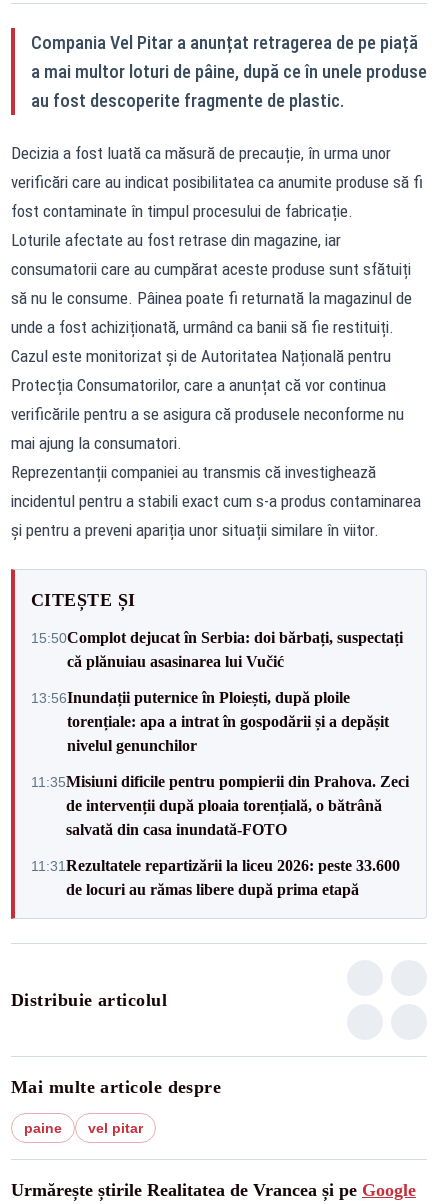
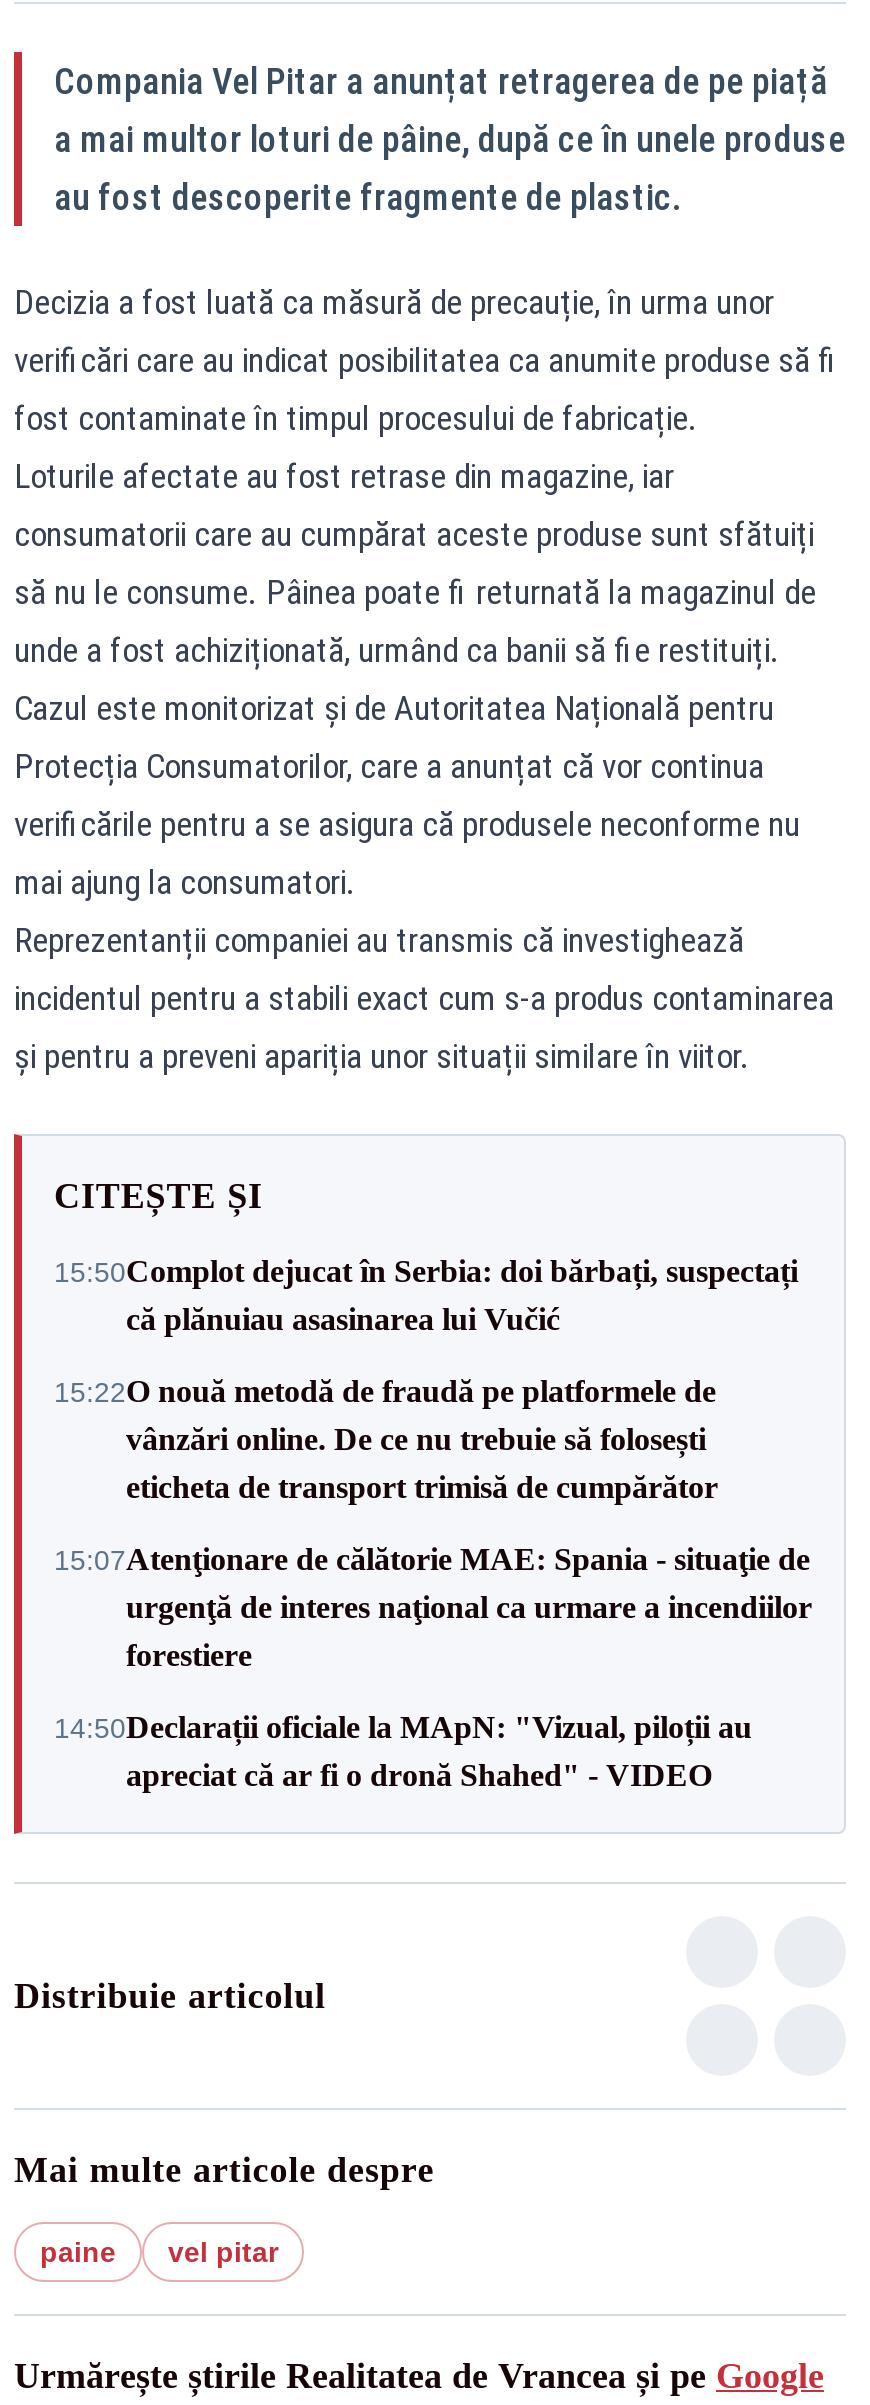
- 13:56Inundații puternice în Ploiești, după ploile
- torențiale: apa a intrat în gospodării și a depășit
- nivelul genunchilor
+ 15:22O nouă metodă de fraudă pe platformele de
+ vânzări online. De ce nu trebuie să folosești
+ eticheta de transport trimisă de cumpărător

- 11:35Misiuni dificile pentru pompierii din Prahova. Zeci
- de intervenții după ploaia torențială, o bătrână
- salvată din casa inundată-FOTO
+ 15:07Atenţionare de călătorie MAE: Spania - situaţie de
+ urgenţă de interes naţional ca urmare a incendiilor
+ forestiere

- 11:31Rezultatele repartizării la liceu 2026: peste 33.600
- de locuri au rămas libere după prima etapă
+ 14:50Declarații oficiale la MApN: "Vizual, piloții au
+ apreciat că ar fi o dronă Shahed" - VIDEO
